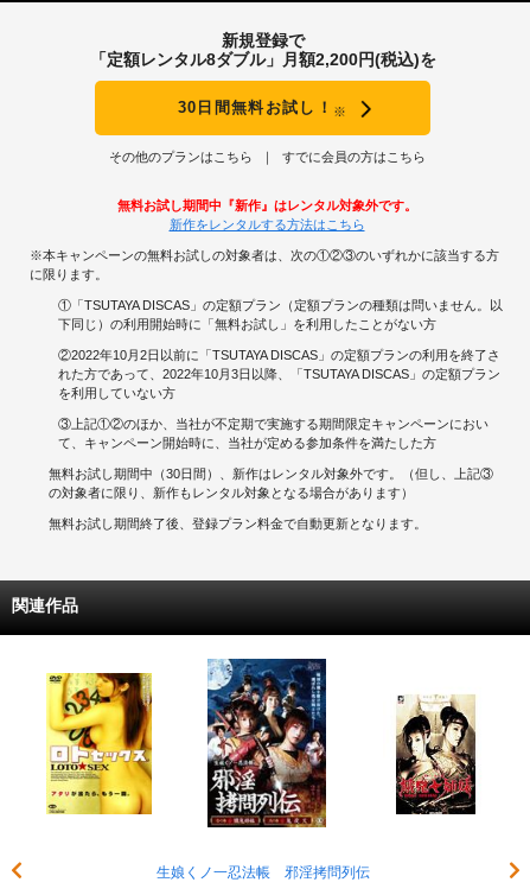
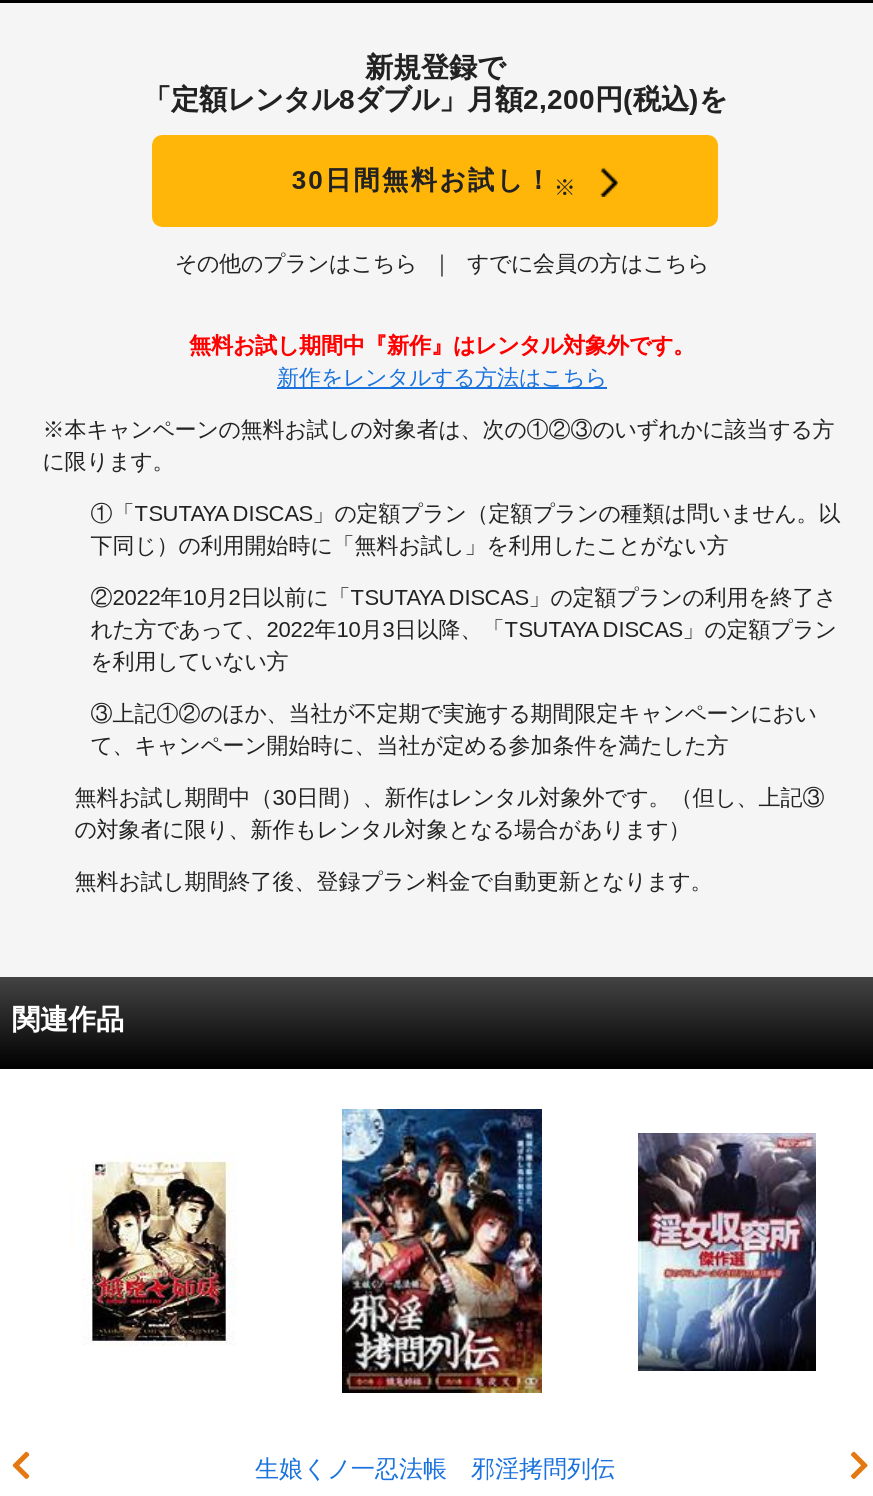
- [image]
+ [image]

- [image]
+ [image]
